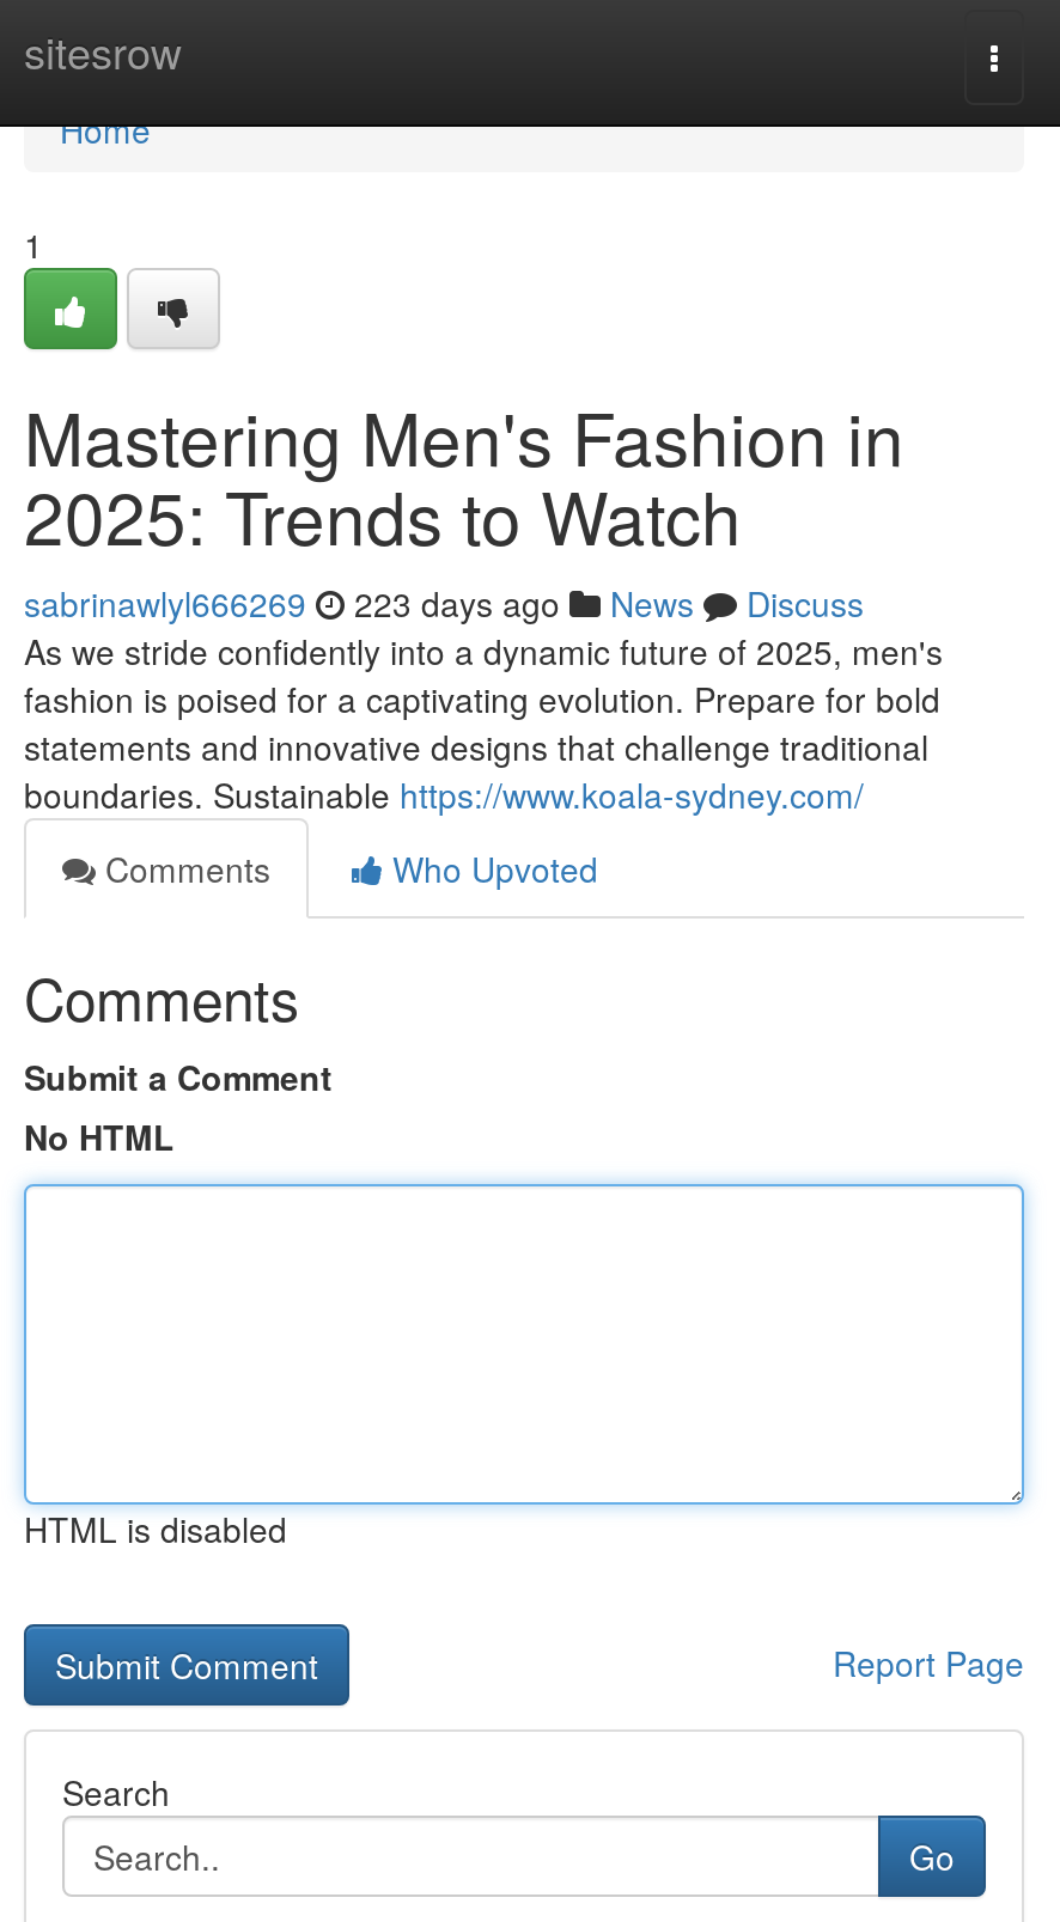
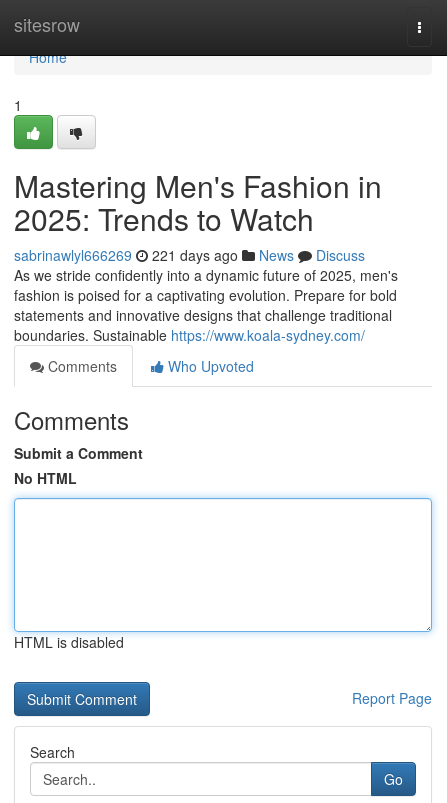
- sabrinawlyl666269 223 days ago News Discuss
+ sabrinawlyl666269 221 days ago News Discuss
